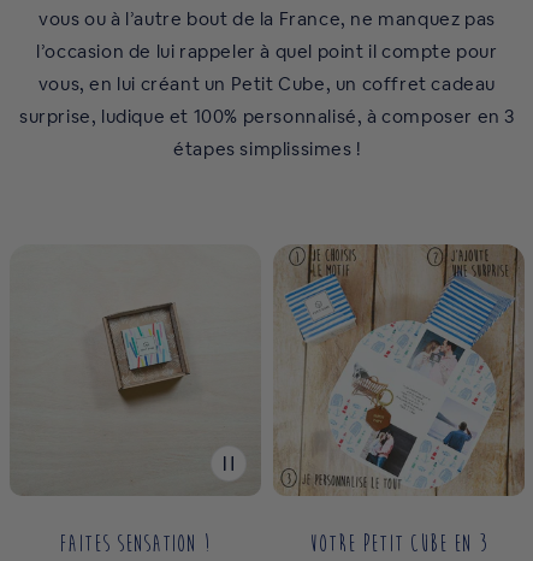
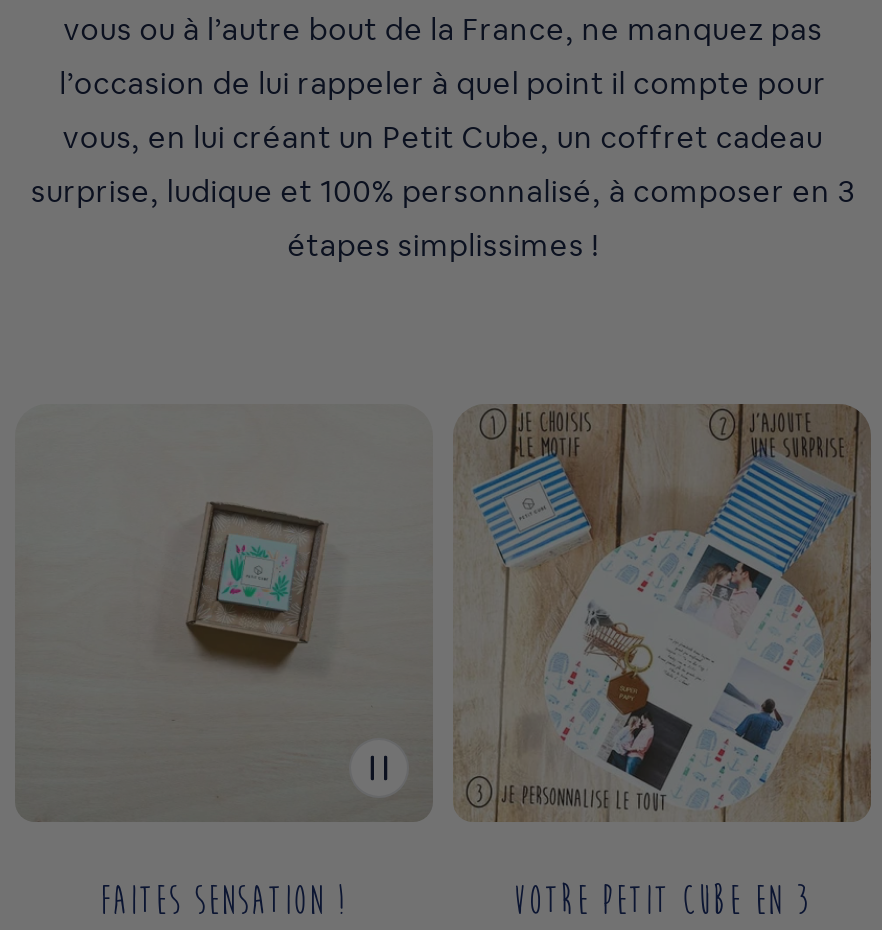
- [image]
+ [image]
